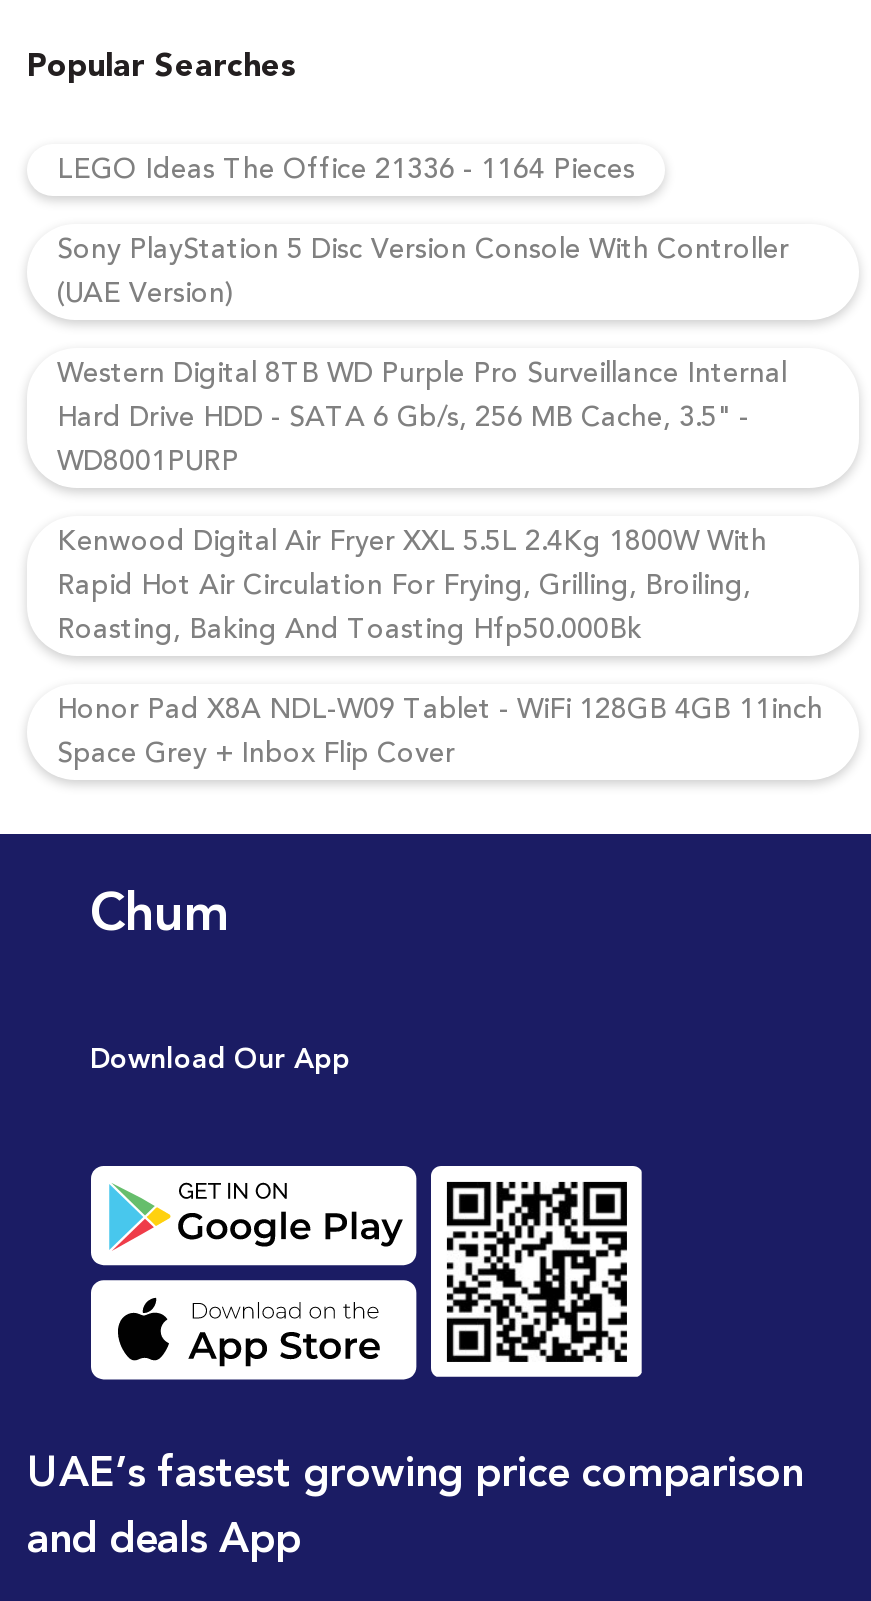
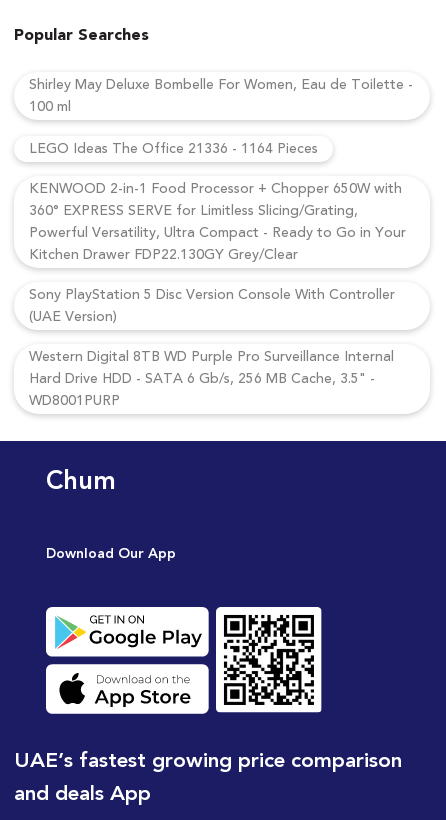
+ Shirley May Deluxe Bombelle For Women, Eau de Toilette -
+ 100 ml

moved down: LEGO Ideas The Office 21336 - 1164 Pieces

+ KENWOOD 2-in-1 Food Processor + Chopper 650W with
+ 360° EXPRESS SERVE for Limitless Slicing/Grating,
+ Powerful Versatility, Ultra Compact - Ready to Go in Your
+ Kitchen Drawer FDP22.130GY Grey/Clear

moved down: Sony PlayStation 5 Disc Version Console With Controller | (UAE Version) | Western Digital 8TB WD Purple Pro Surveillance Internal | Hard Drive HDD - SATA 6 Gb/s, 256 MB Cache, 3.5" - | WD8001PURP

- Kenwood Digital Air Fryer XXL 5.5L 2.4Kg 1800W With
- Rapid Hot Air Circulation For Frying, Grilling, Broiling,
- Roasting, Baking And Toasting Hfp50.000Bk
- Honor Pad X8A NDL-W09 Tablet - WiFi 128GB 4GB 11inch
- Space Grey + Inbox Flip Cover
